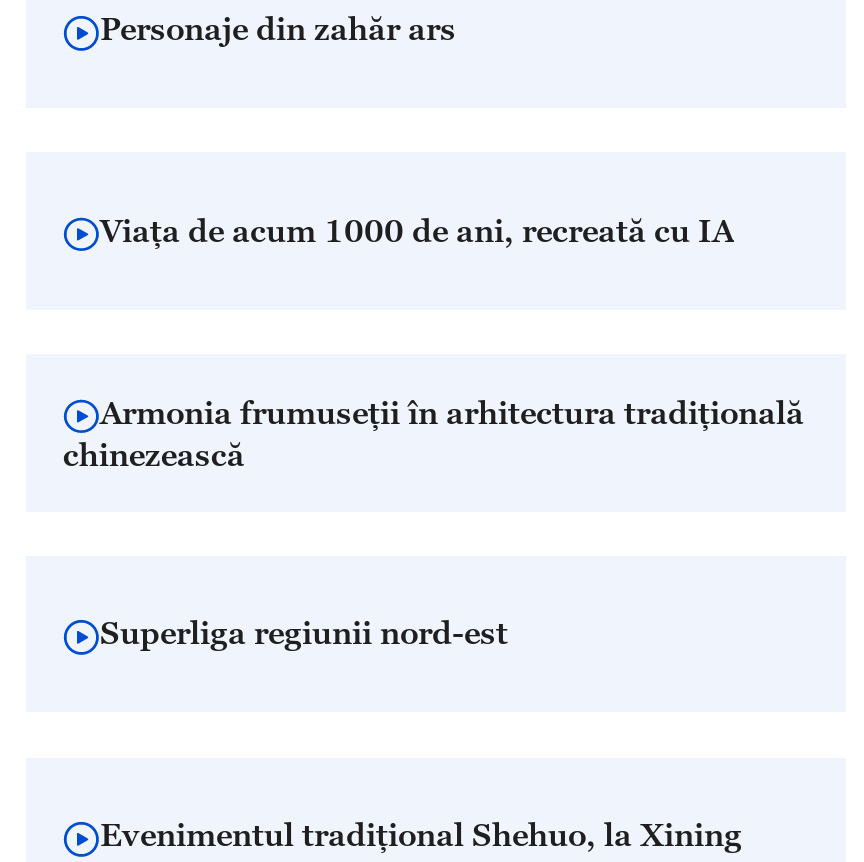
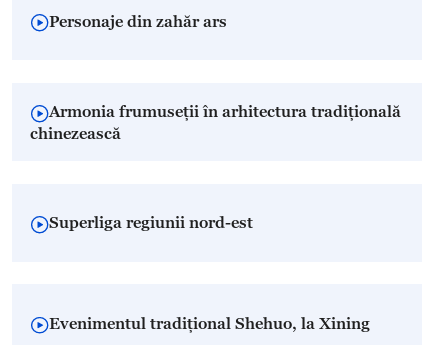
- Viața de acum 1000 de ani, recreată cu IA
